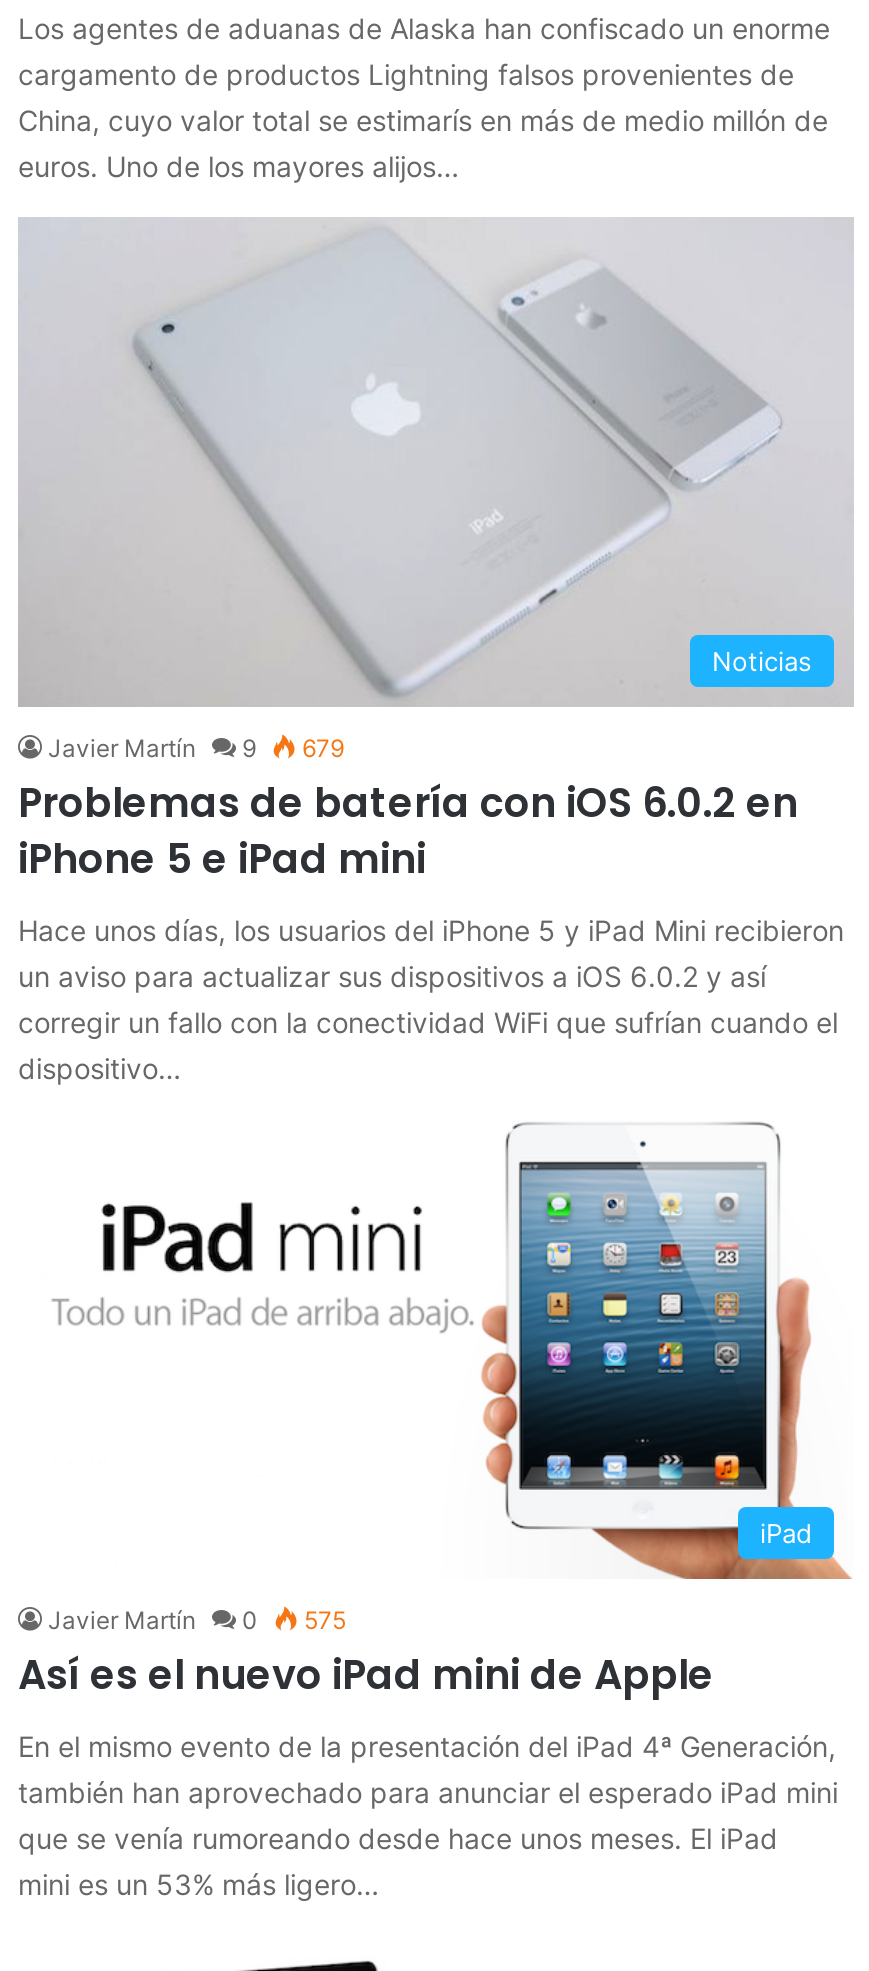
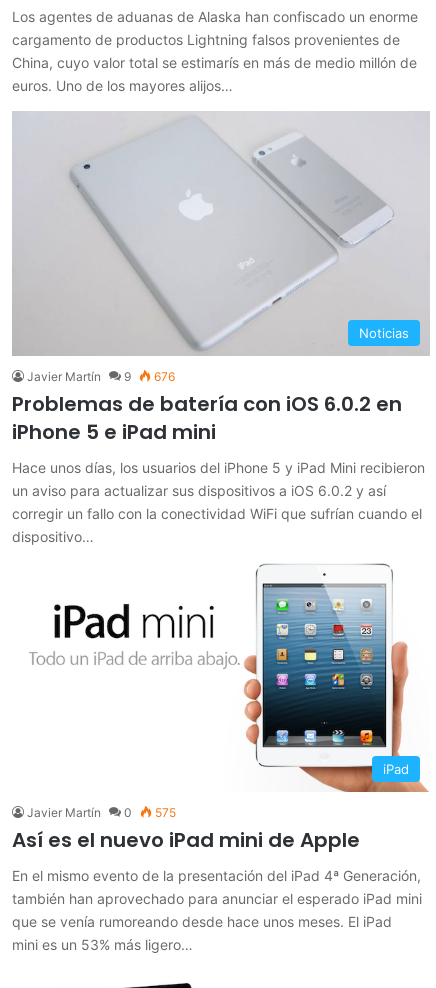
- Javier Martín 9 679
+ Javier Martín 9 676
